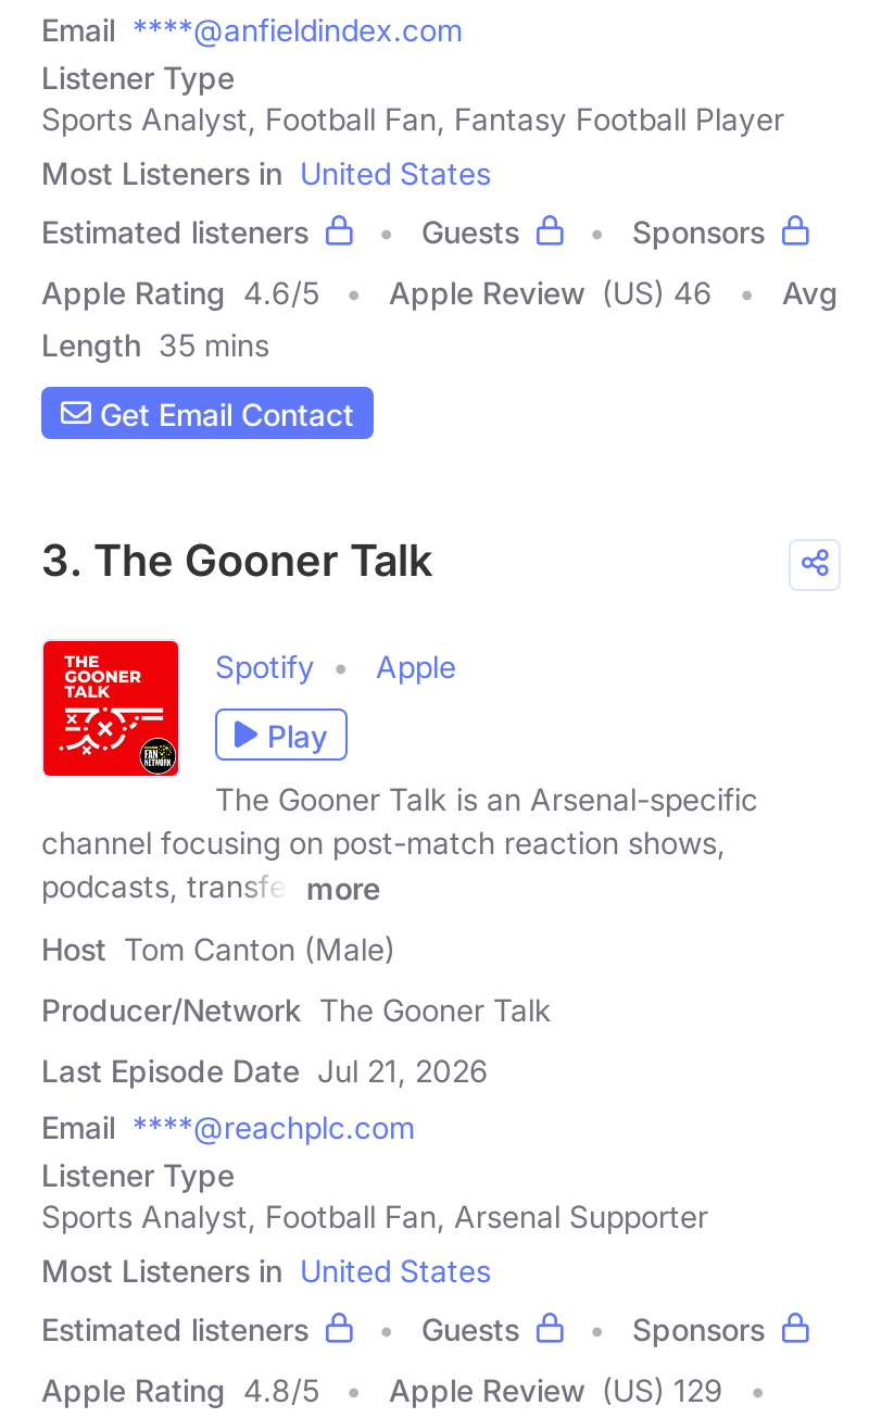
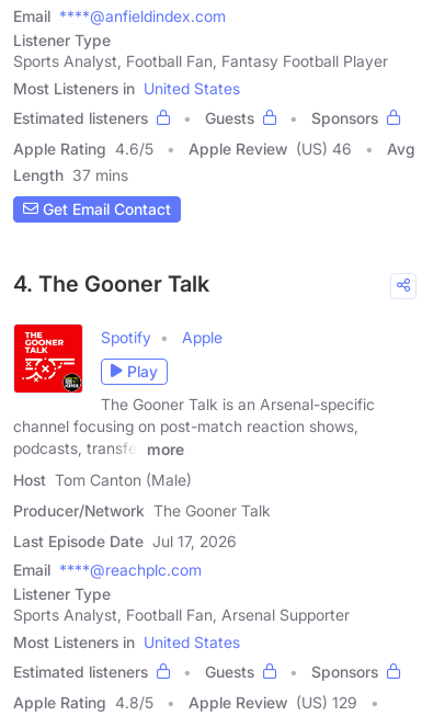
- Length 35 mins
+ Length 37 mins

- 3. The Gooner Talk
+ 4. The Gooner Talk

- Last Episode Date Jul 21, 2026
+ Last Episode Date Jul 17, 2026
